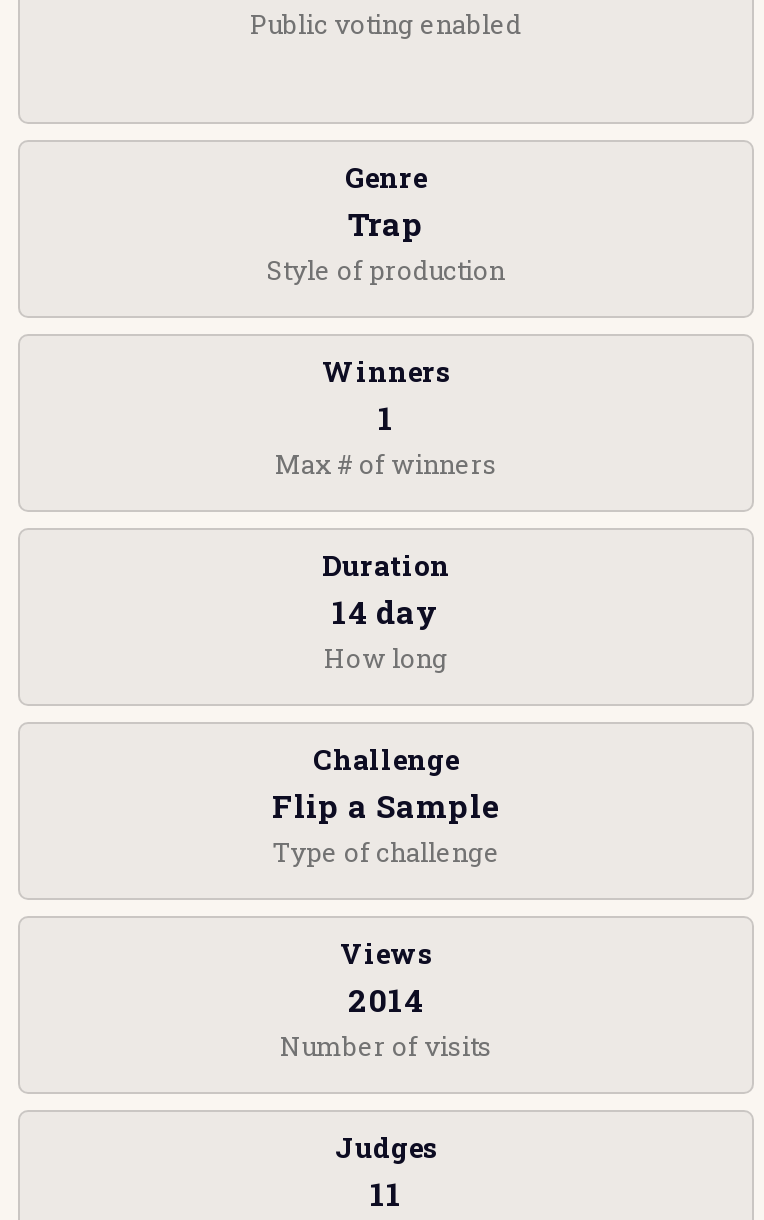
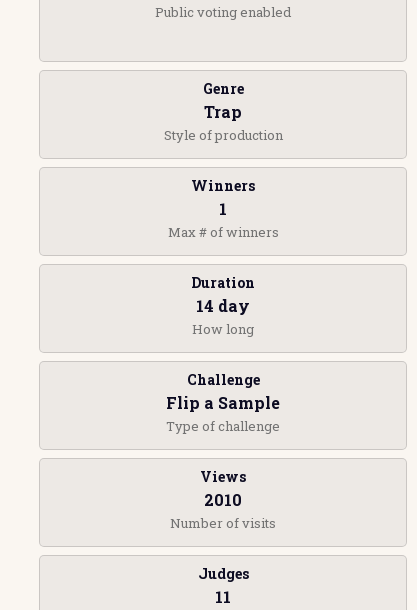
- 2014
+ 2010
